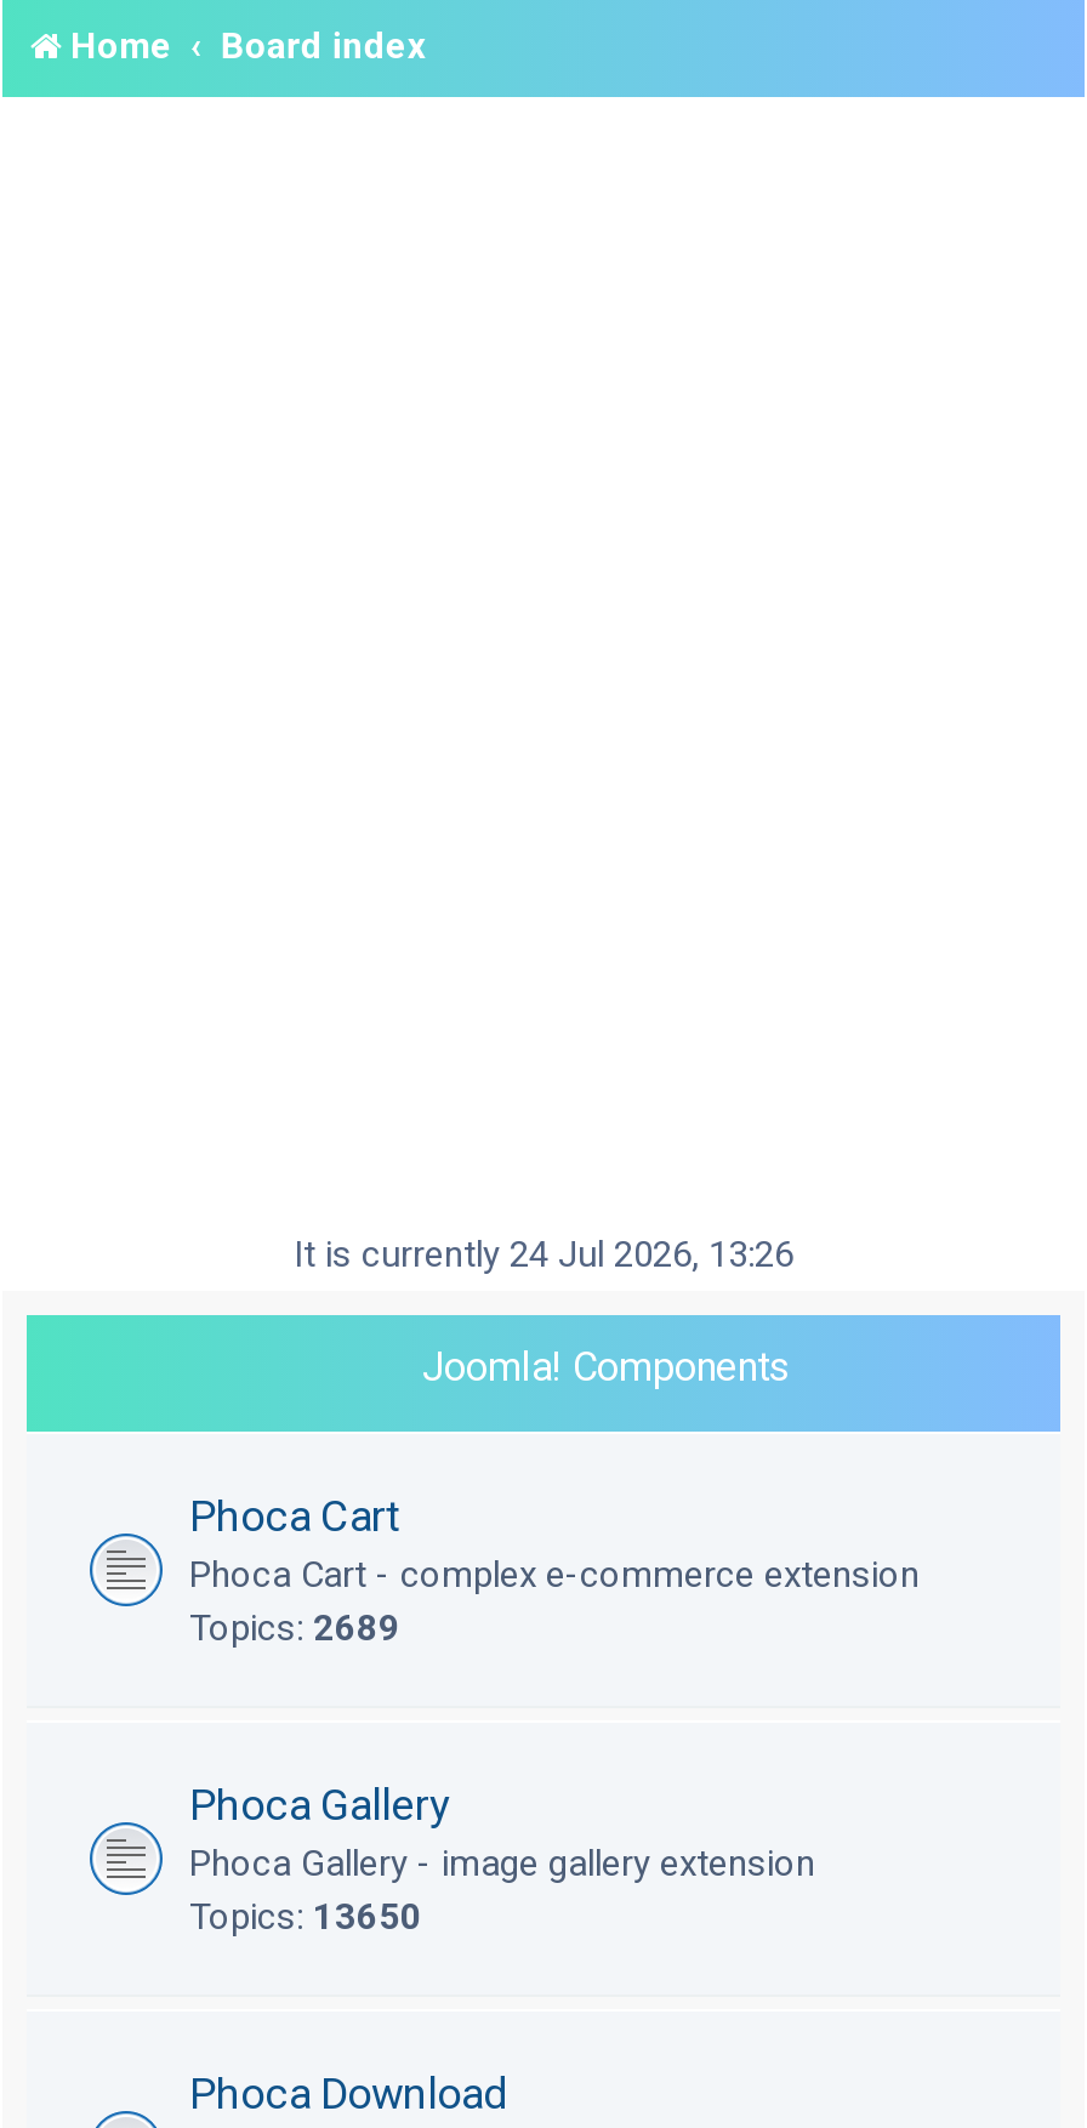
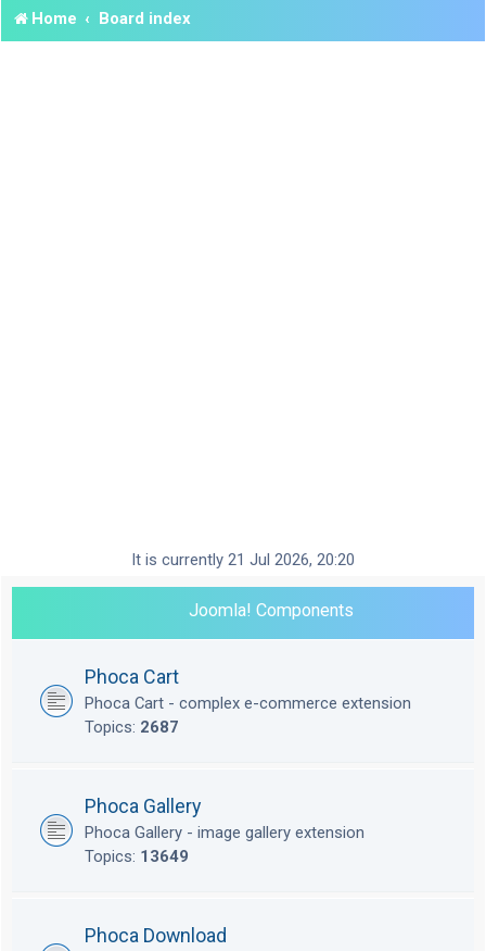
- It is currently 24 Jul 2026, 13:26
+ It is currently 21 Jul 2026, 20:20

- Topics: 2689
+ Topics: 2687

- Topics: 13650
+ Topics: 13649
